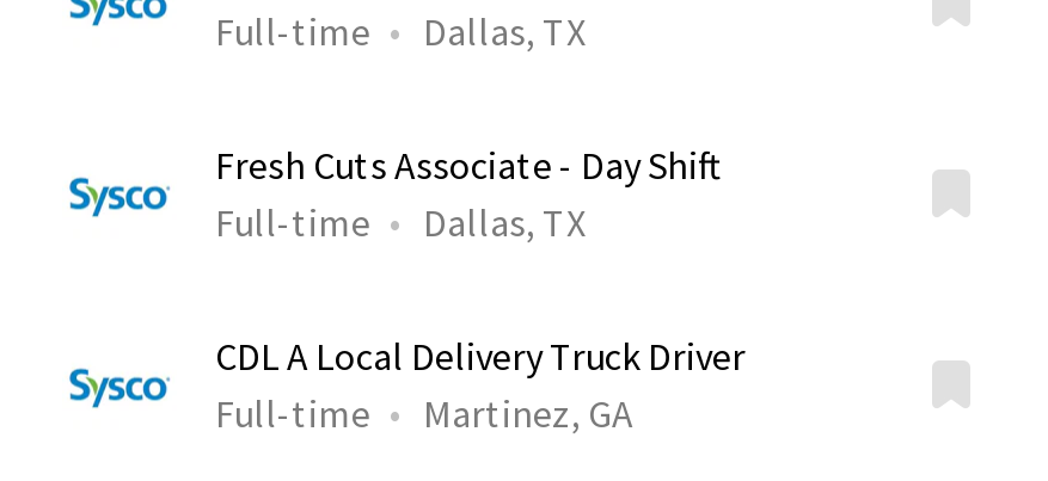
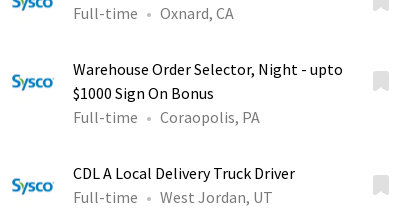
- Dallas, TX
+ Oxnard, CA

- Fresh Cuts Associate - Day Shift
+ Warehouse Order Selector, Night - upto
+ $1000 Sign On Bonus

- Dallas, TX
+ Coraopolis, PA

- Martinez, GA
+ West Jordan, UT
